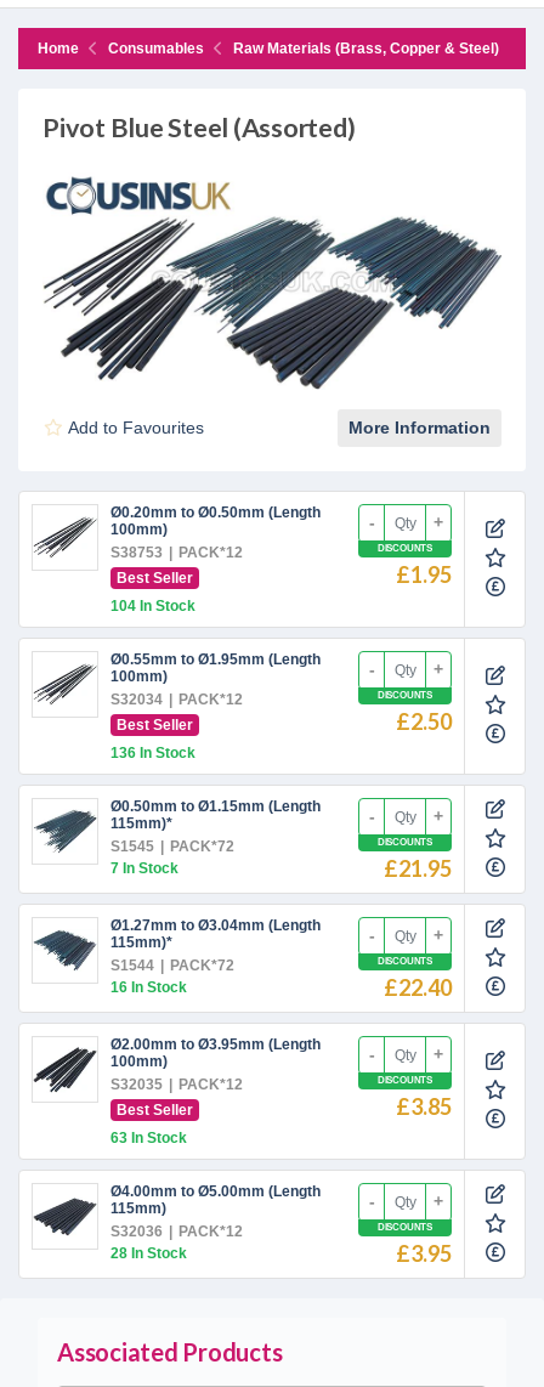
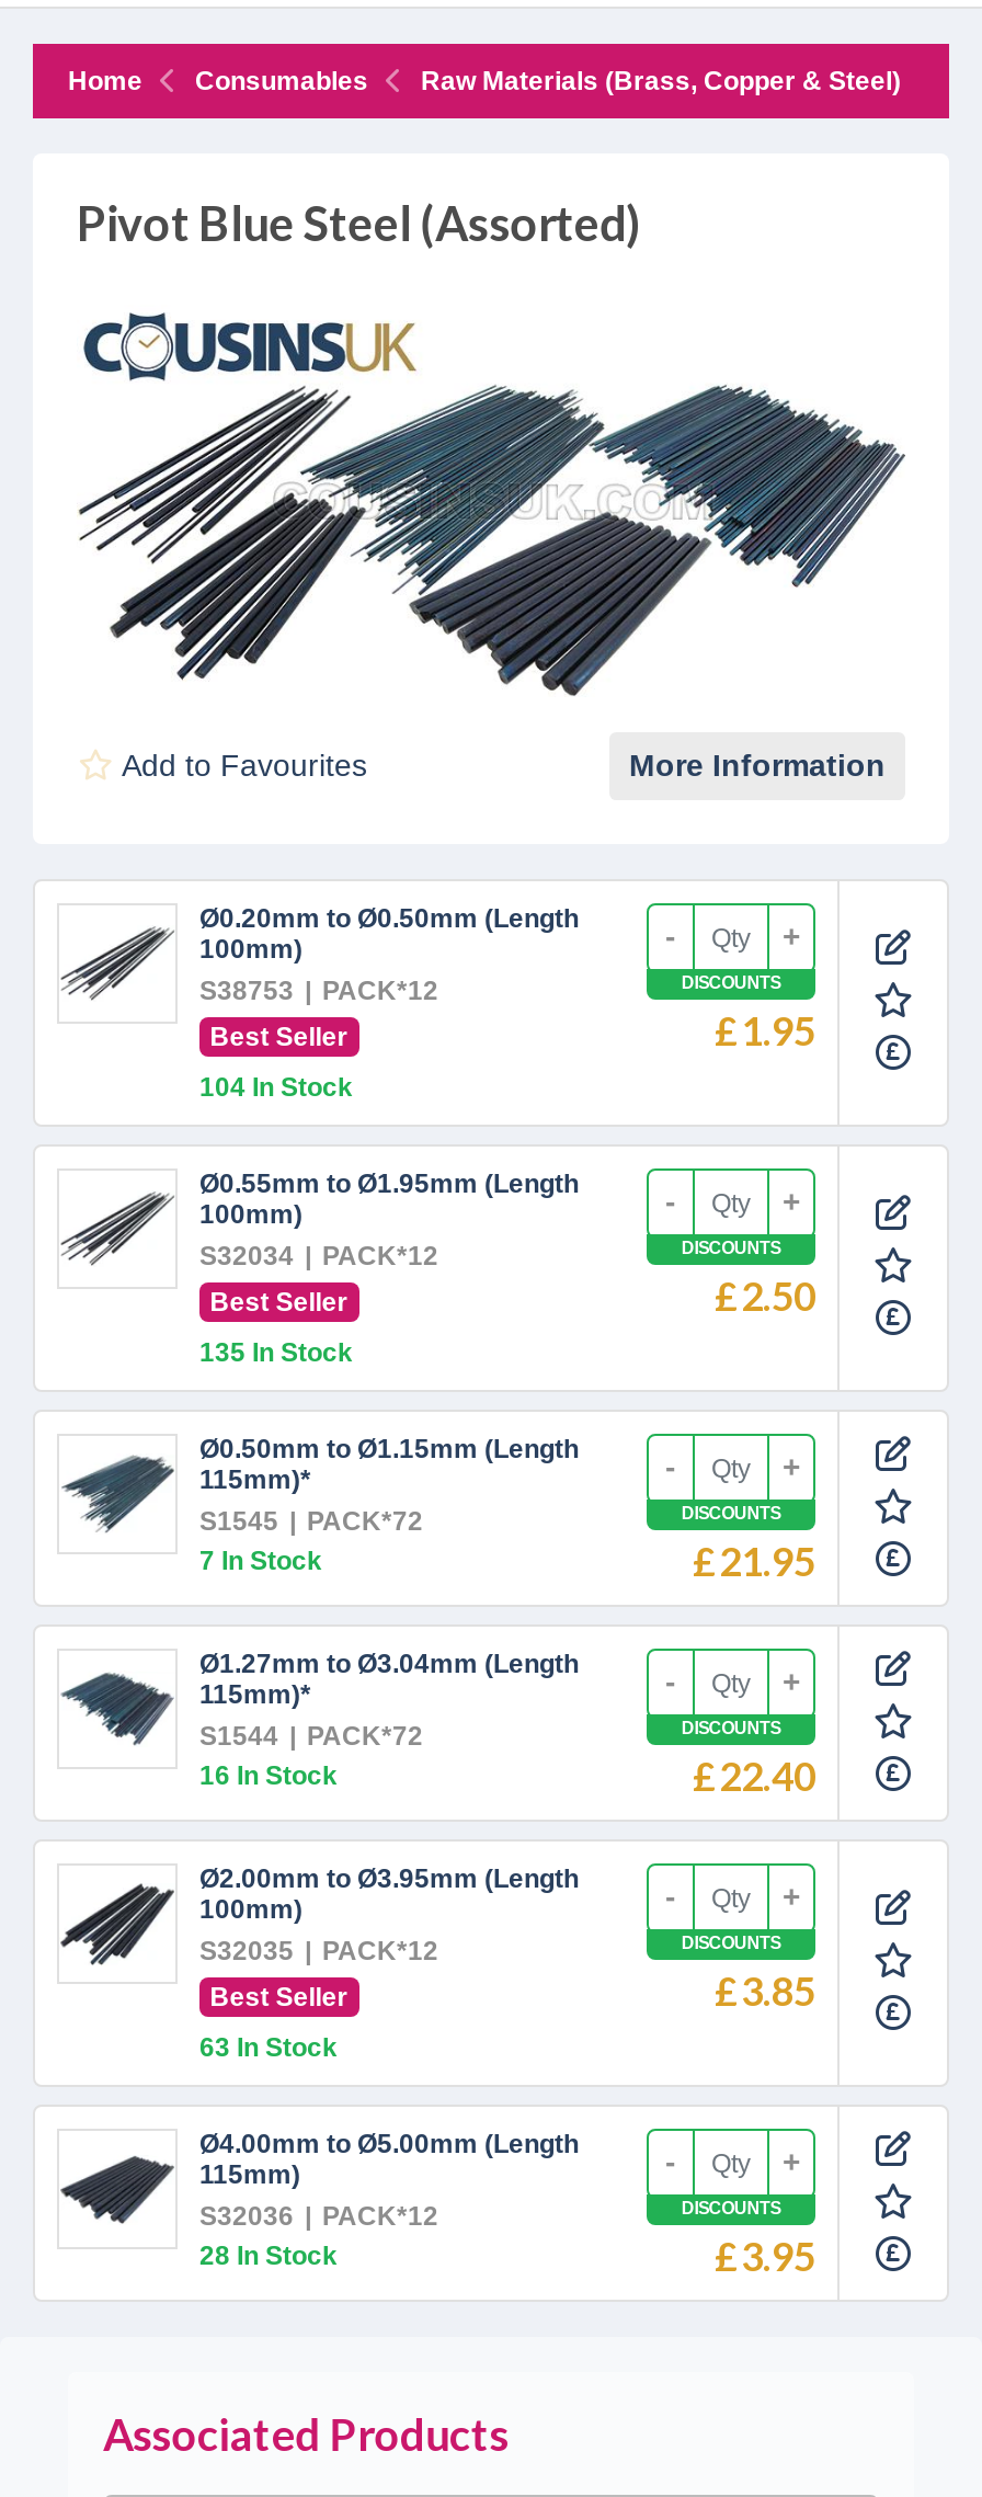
- 136 In Stock
+ 135 In Stock
